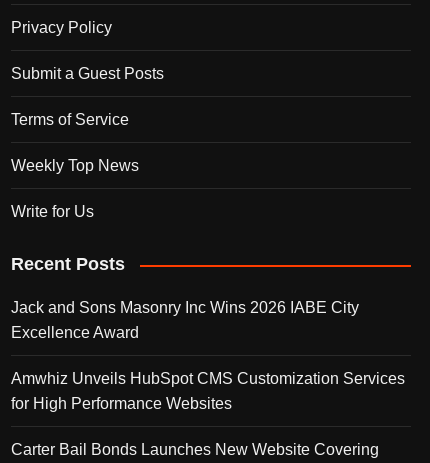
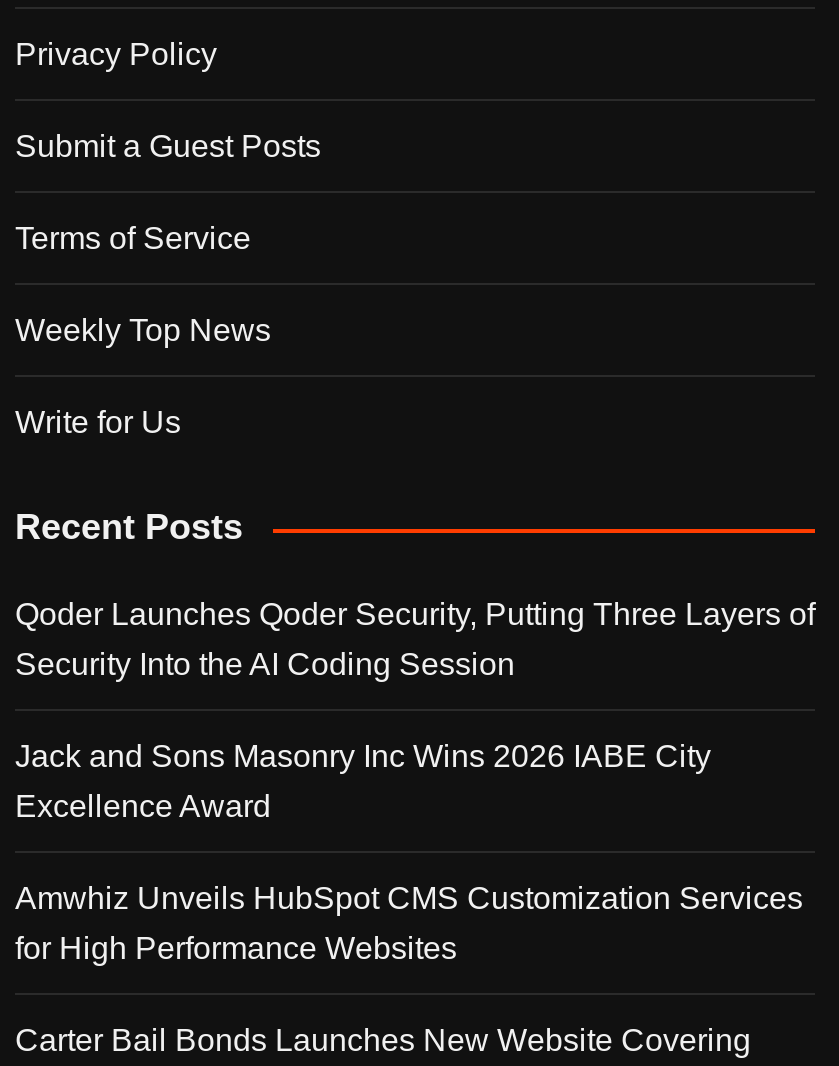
+ Qoder Launches Qoder Security, Putting Three Layers of
+ Security Into the AI Coding Session
